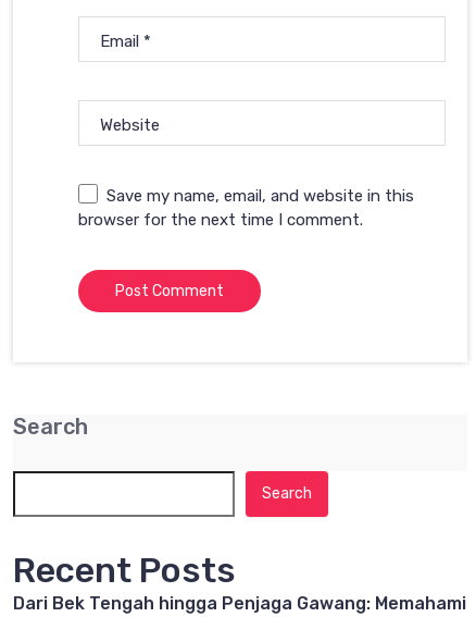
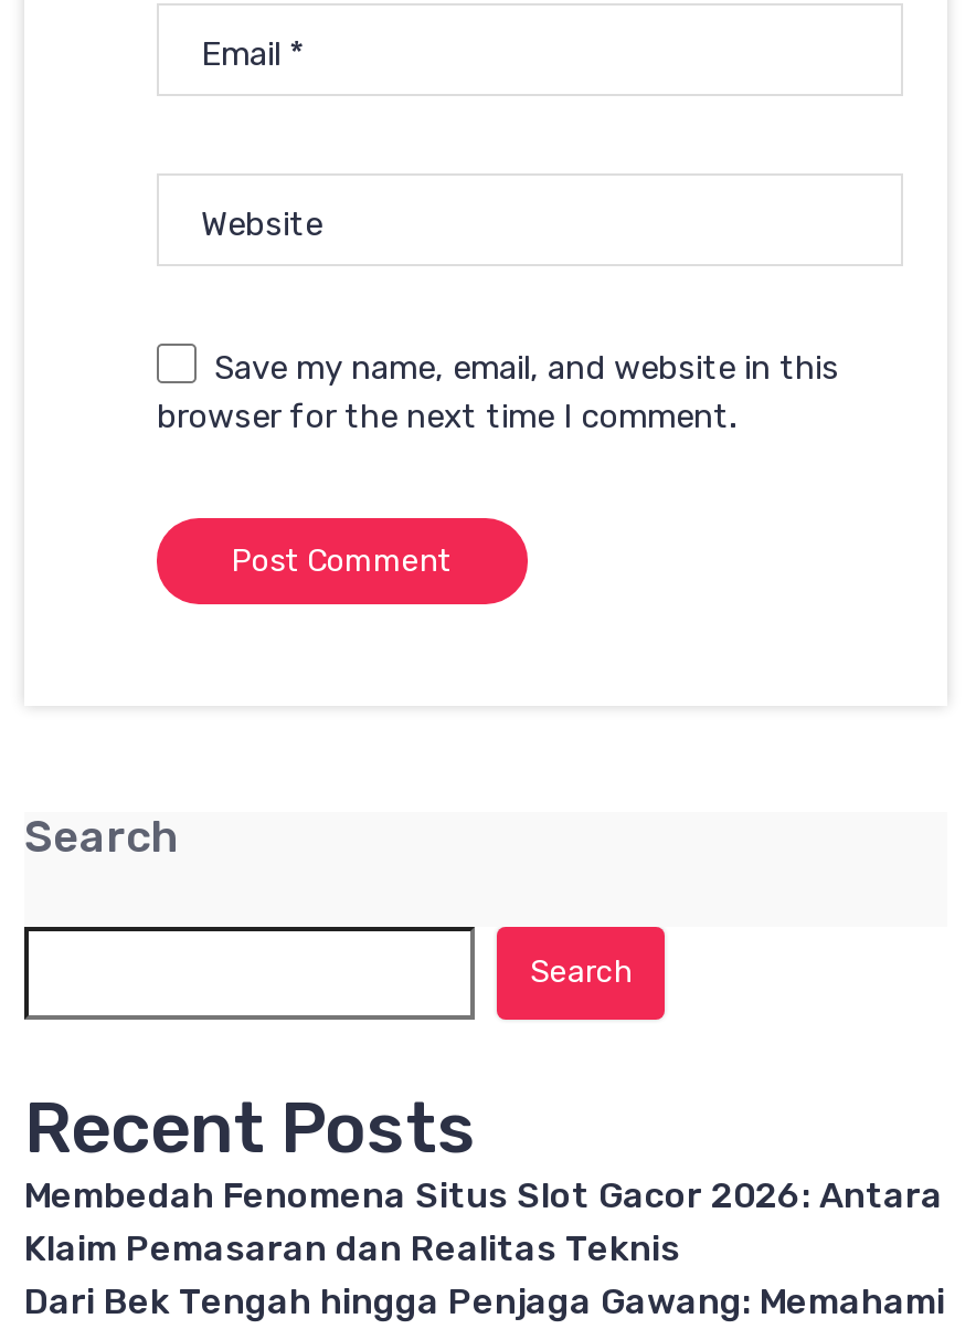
+ Membedah Fenomena Situs Slot Gacor 2026: Antara
+ Klaim Pemasaran dan Realitas Teknis
